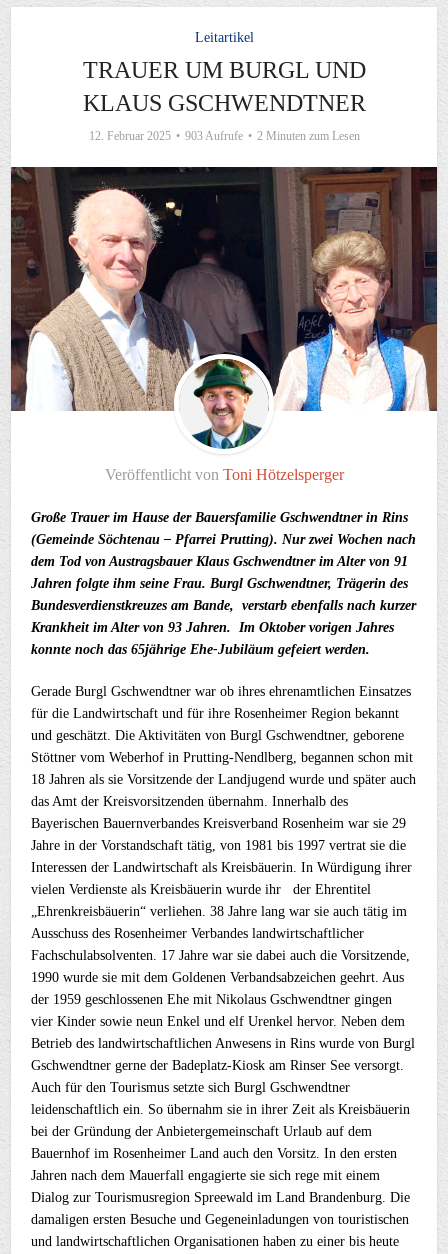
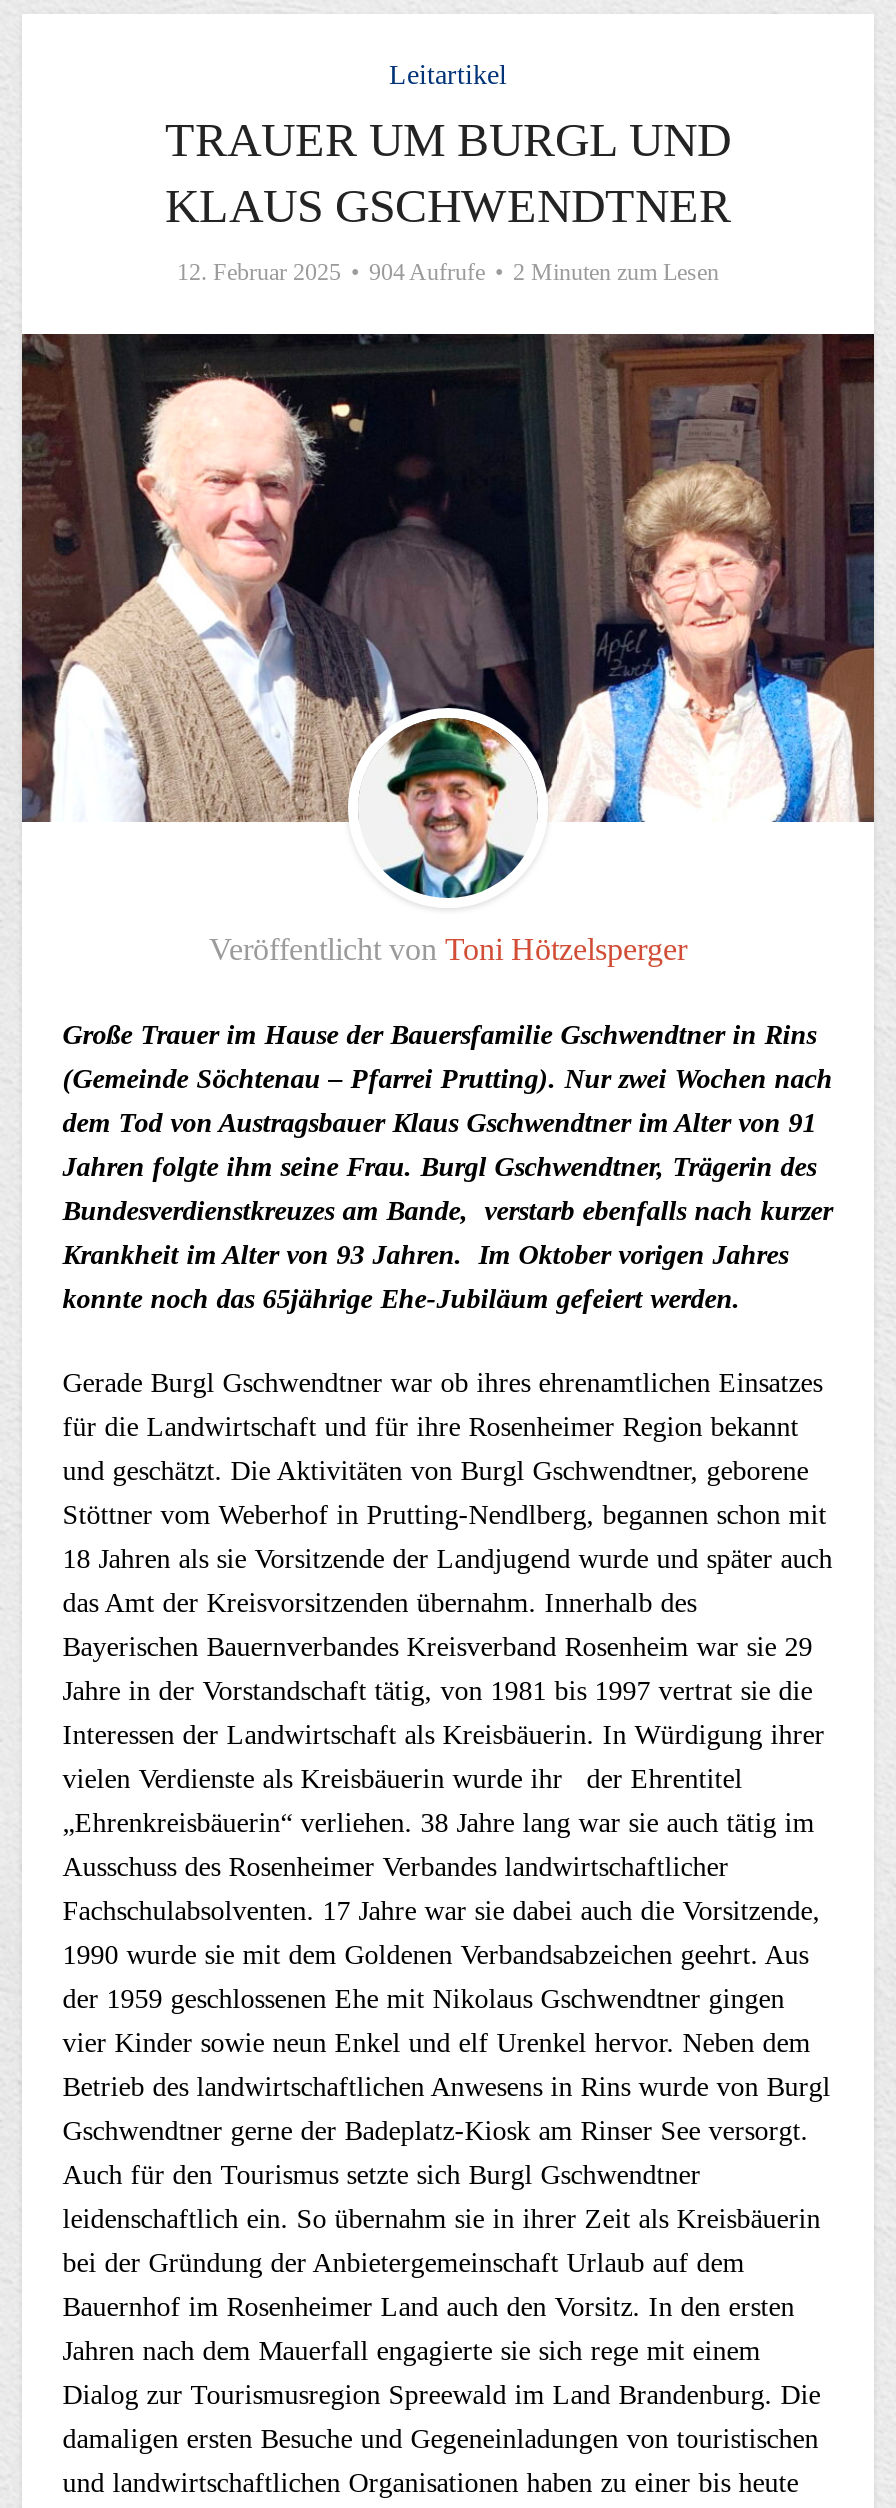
- 12. Februar 2025 903 Aufrufe 2 Minuten zum Lesen
+ 12. Februar 2025 904 Aufrufe 2 Minuten zum Lesen
